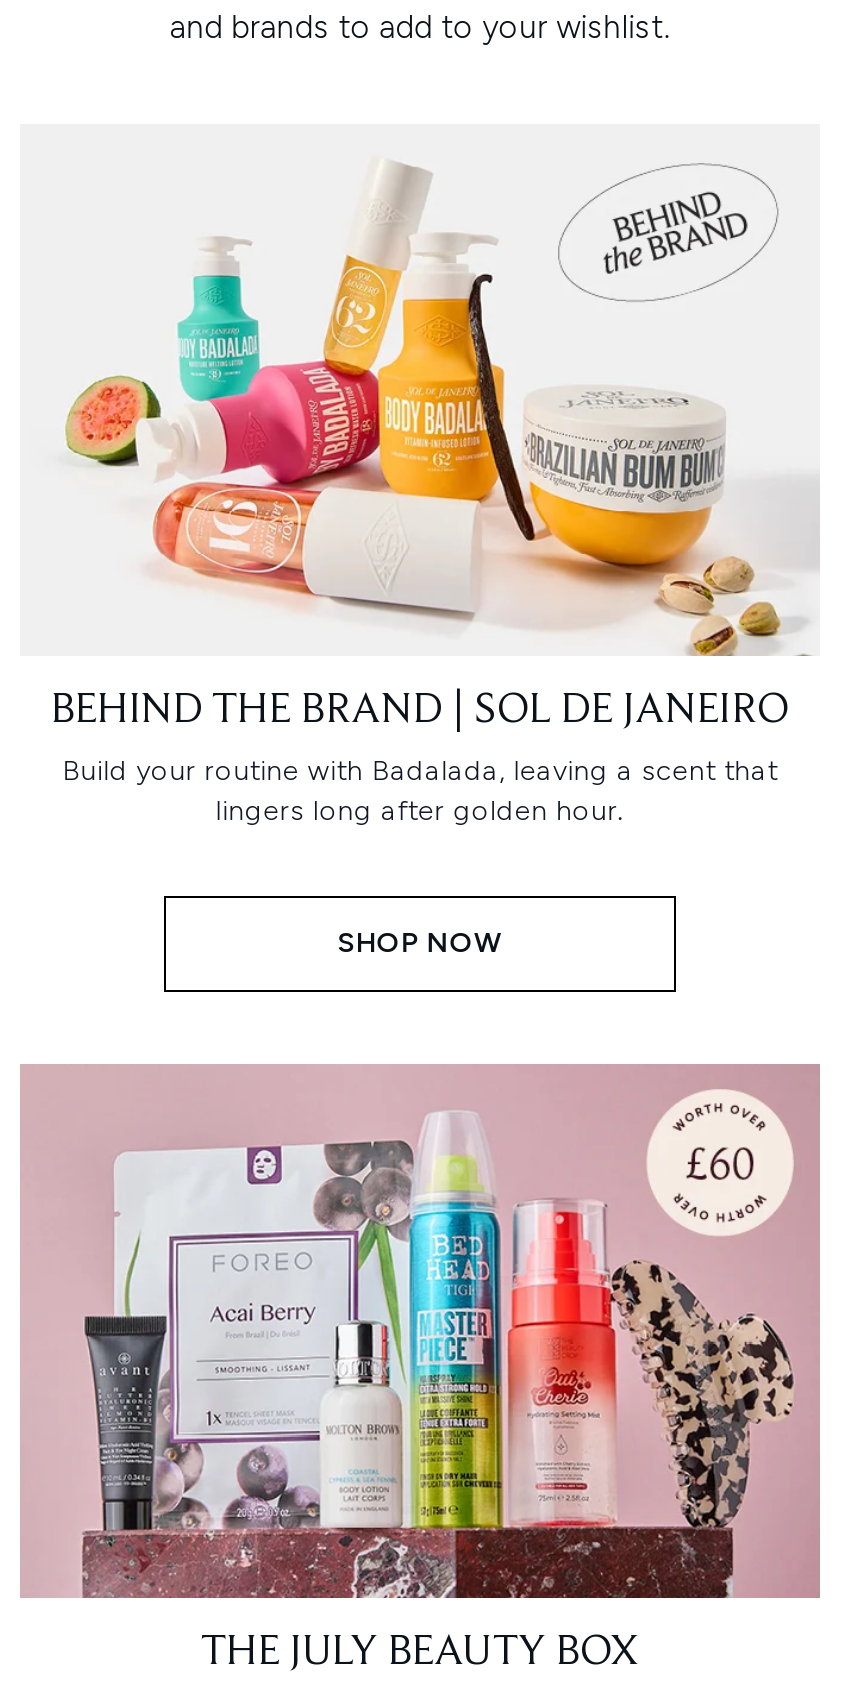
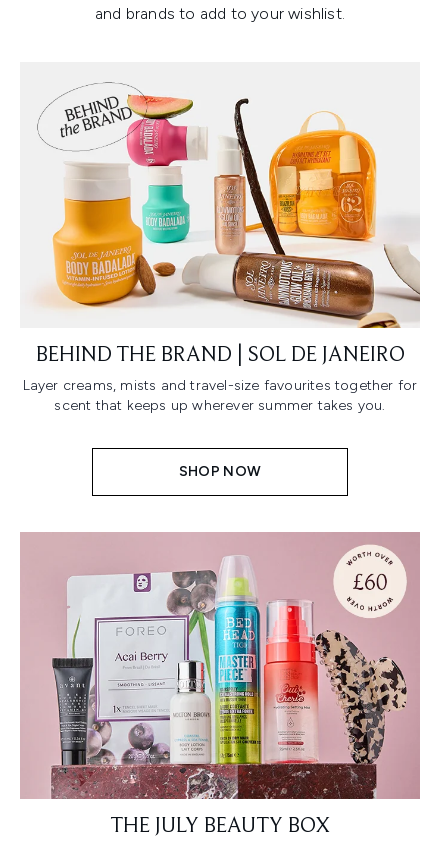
- [image]
+ [image]

- Build your routine with Badalada, leaving a scent that
- lingers long after golden hour.
+ Layer creams, mists and travel-size favourites together for
+ scent that keeps up wherever summer takes you.
